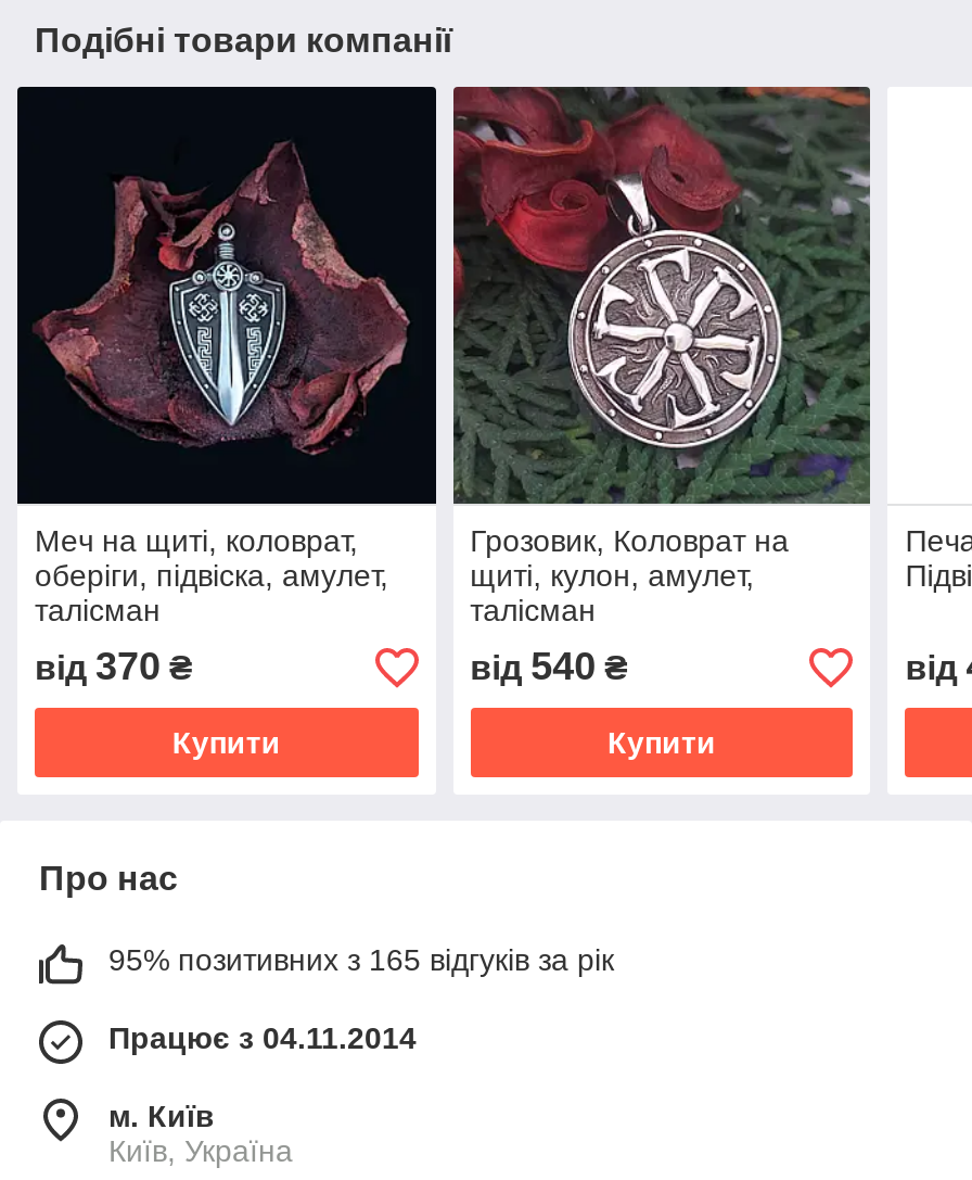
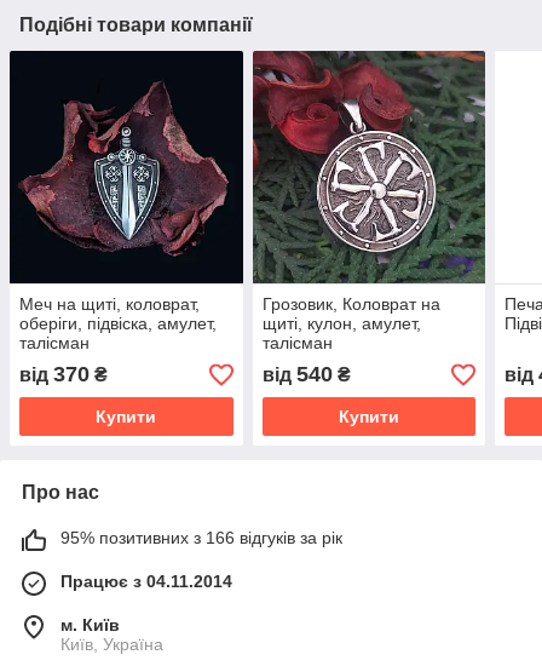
- 95% позитивних з 165 відгуків за рік
+ 95% позитивних з 166 відгуків за рік
